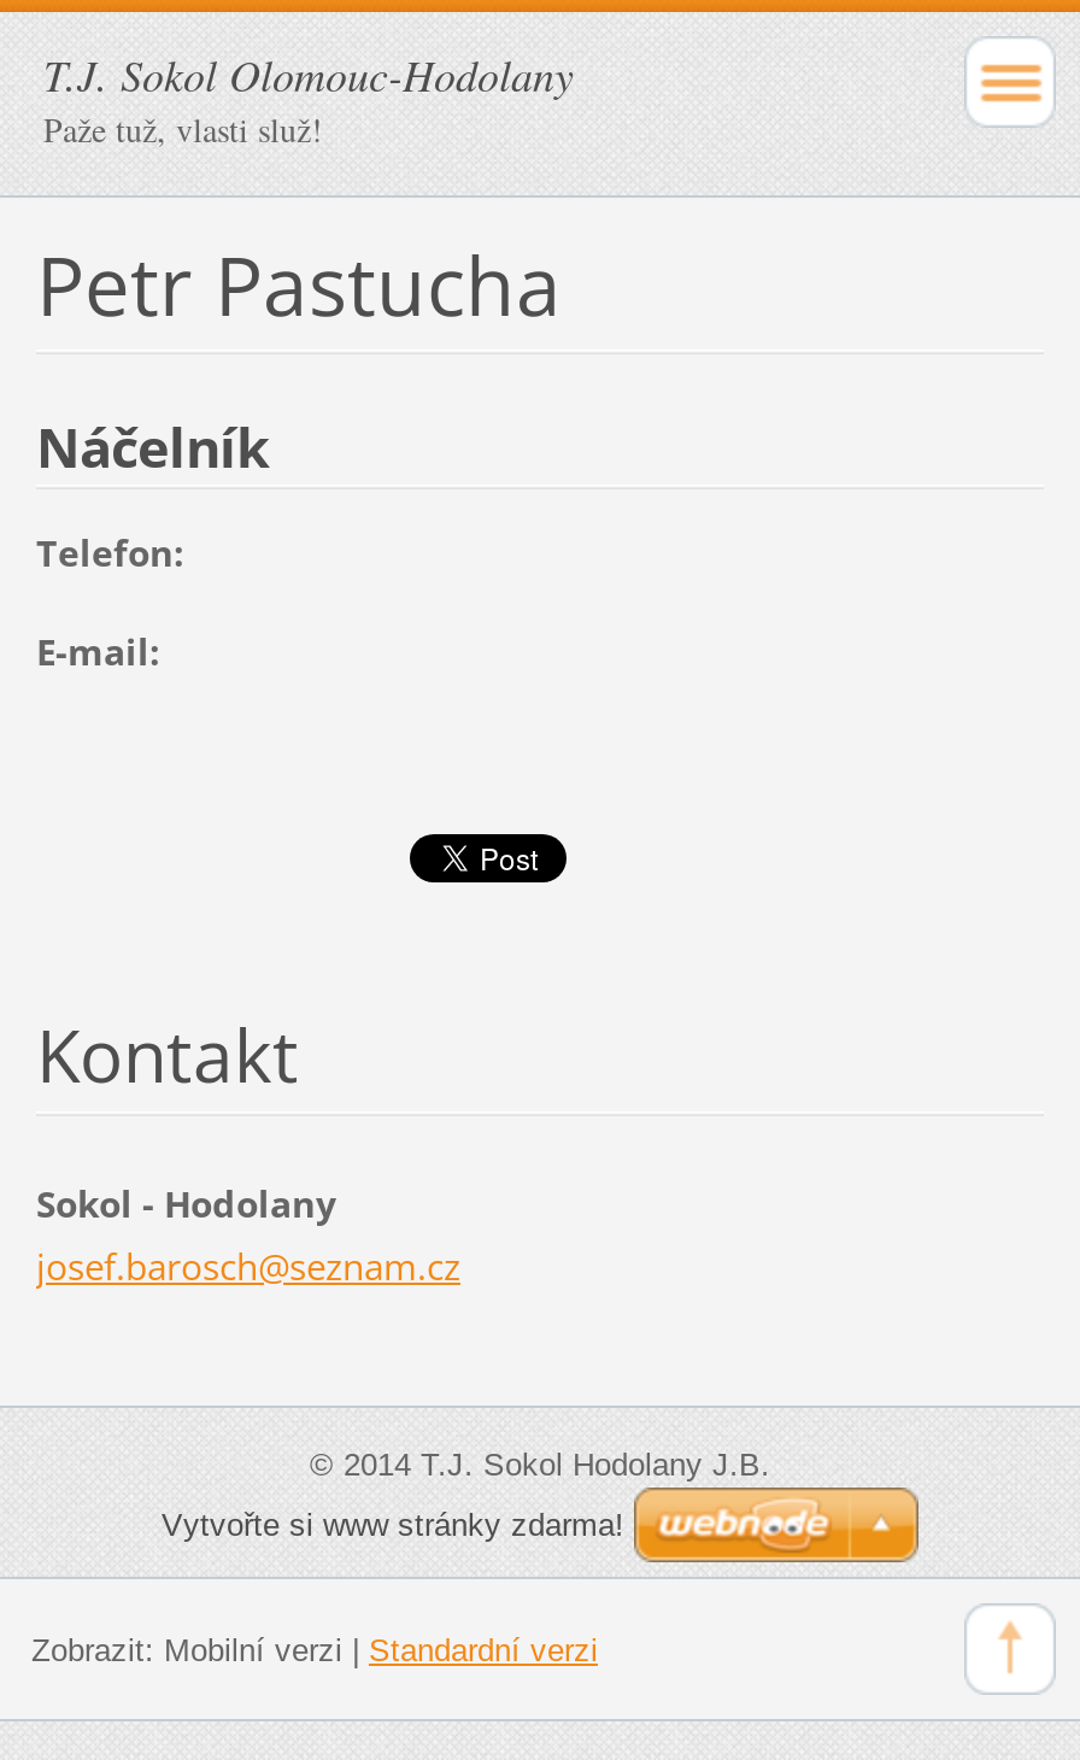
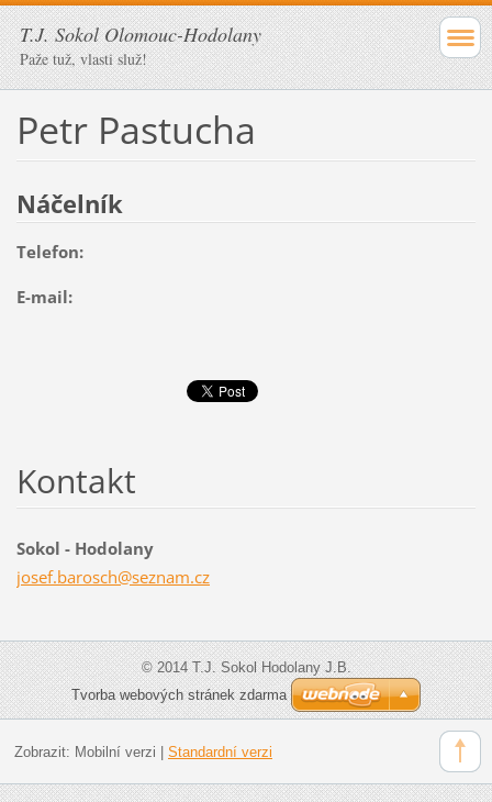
- Vytvořte si www stránky zdarma!
+ Tvorba webových stránek zdarma
